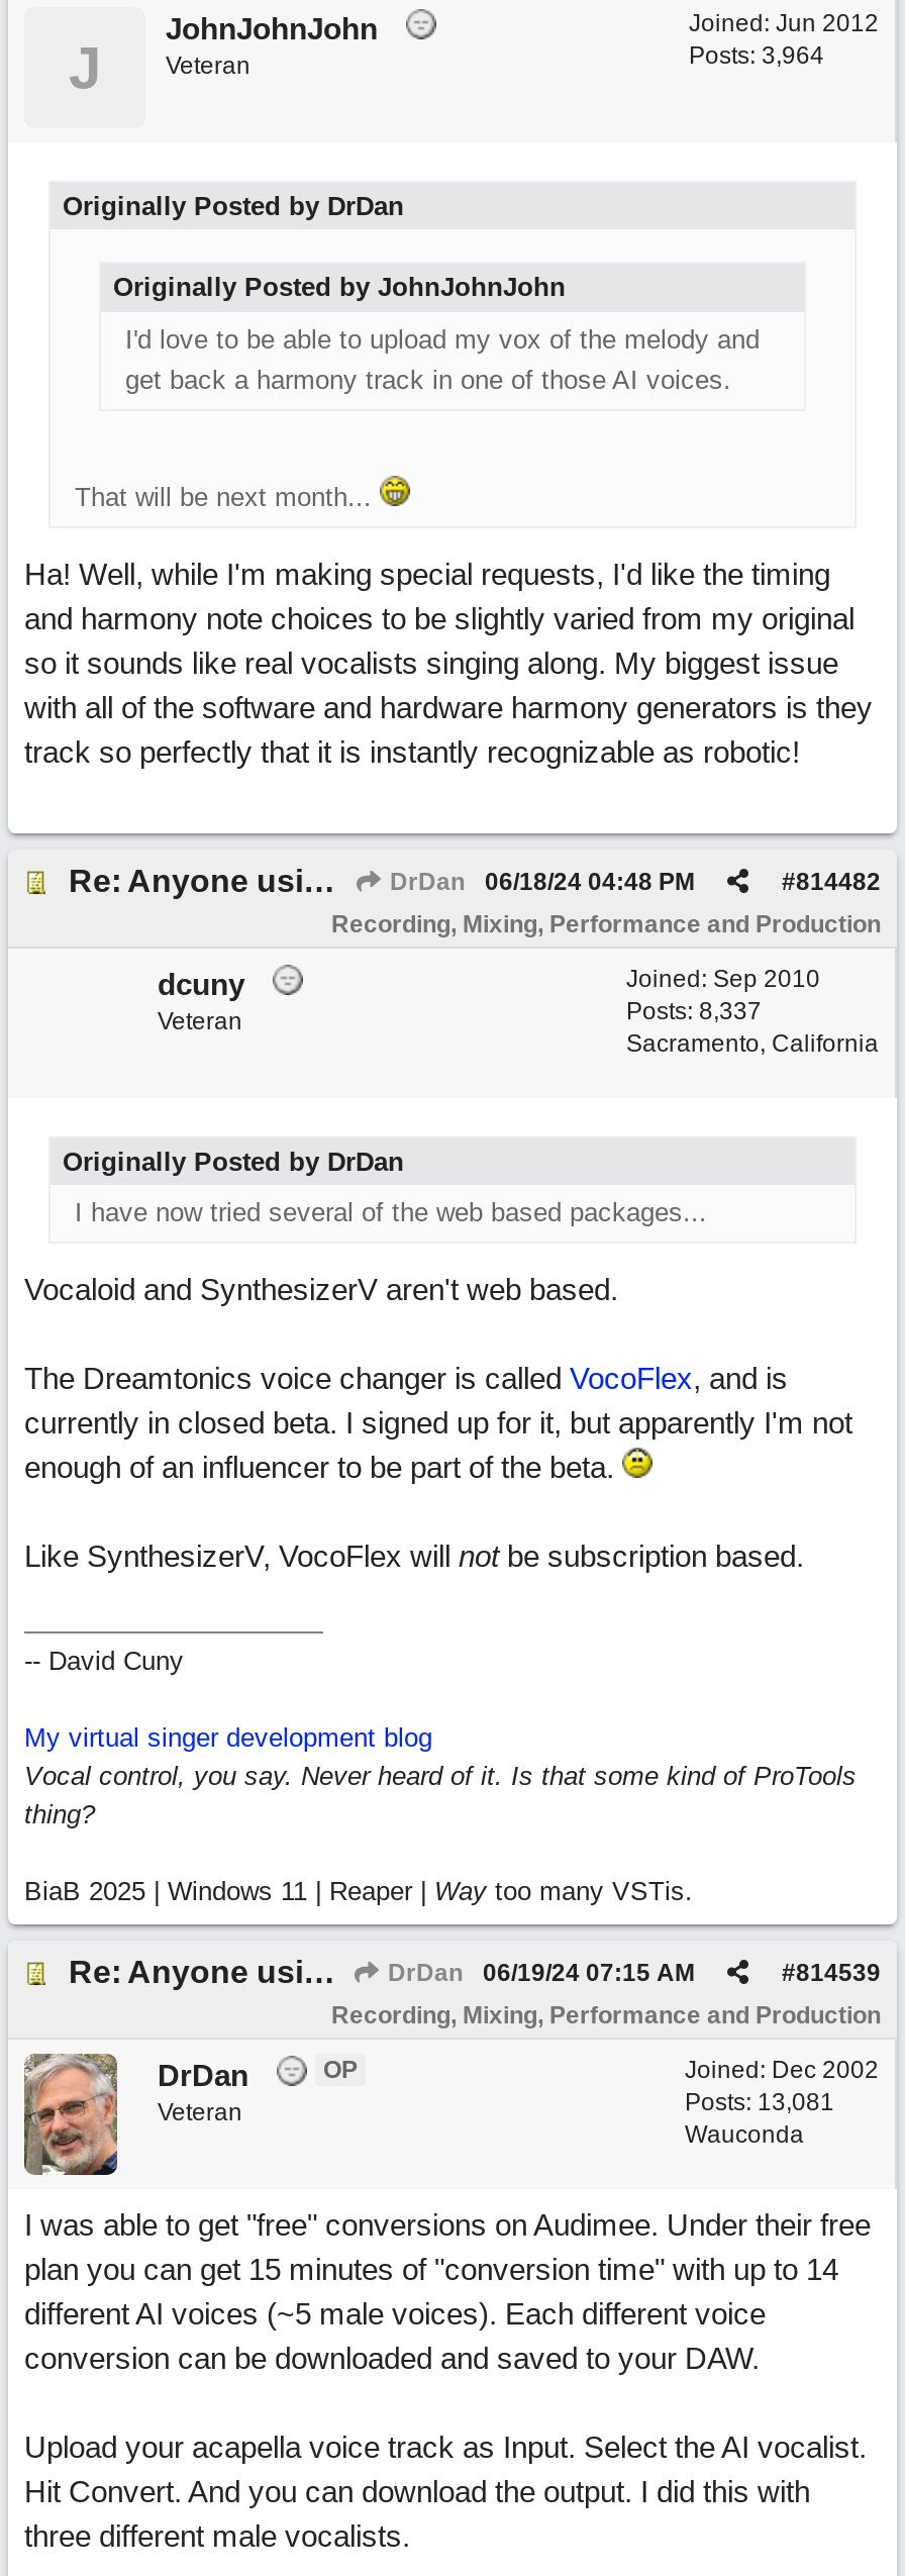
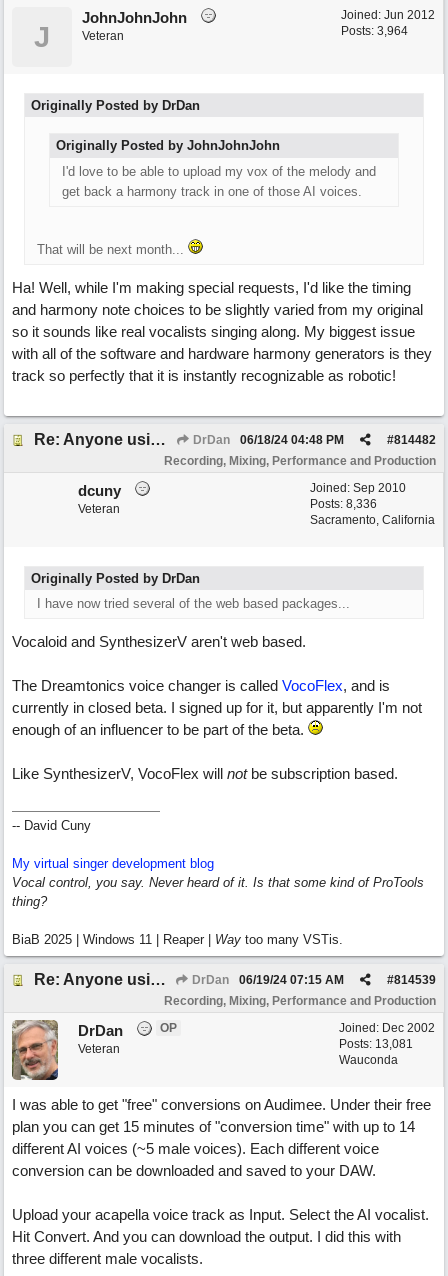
- Posts: 8,337
+ Posts: 8,336
